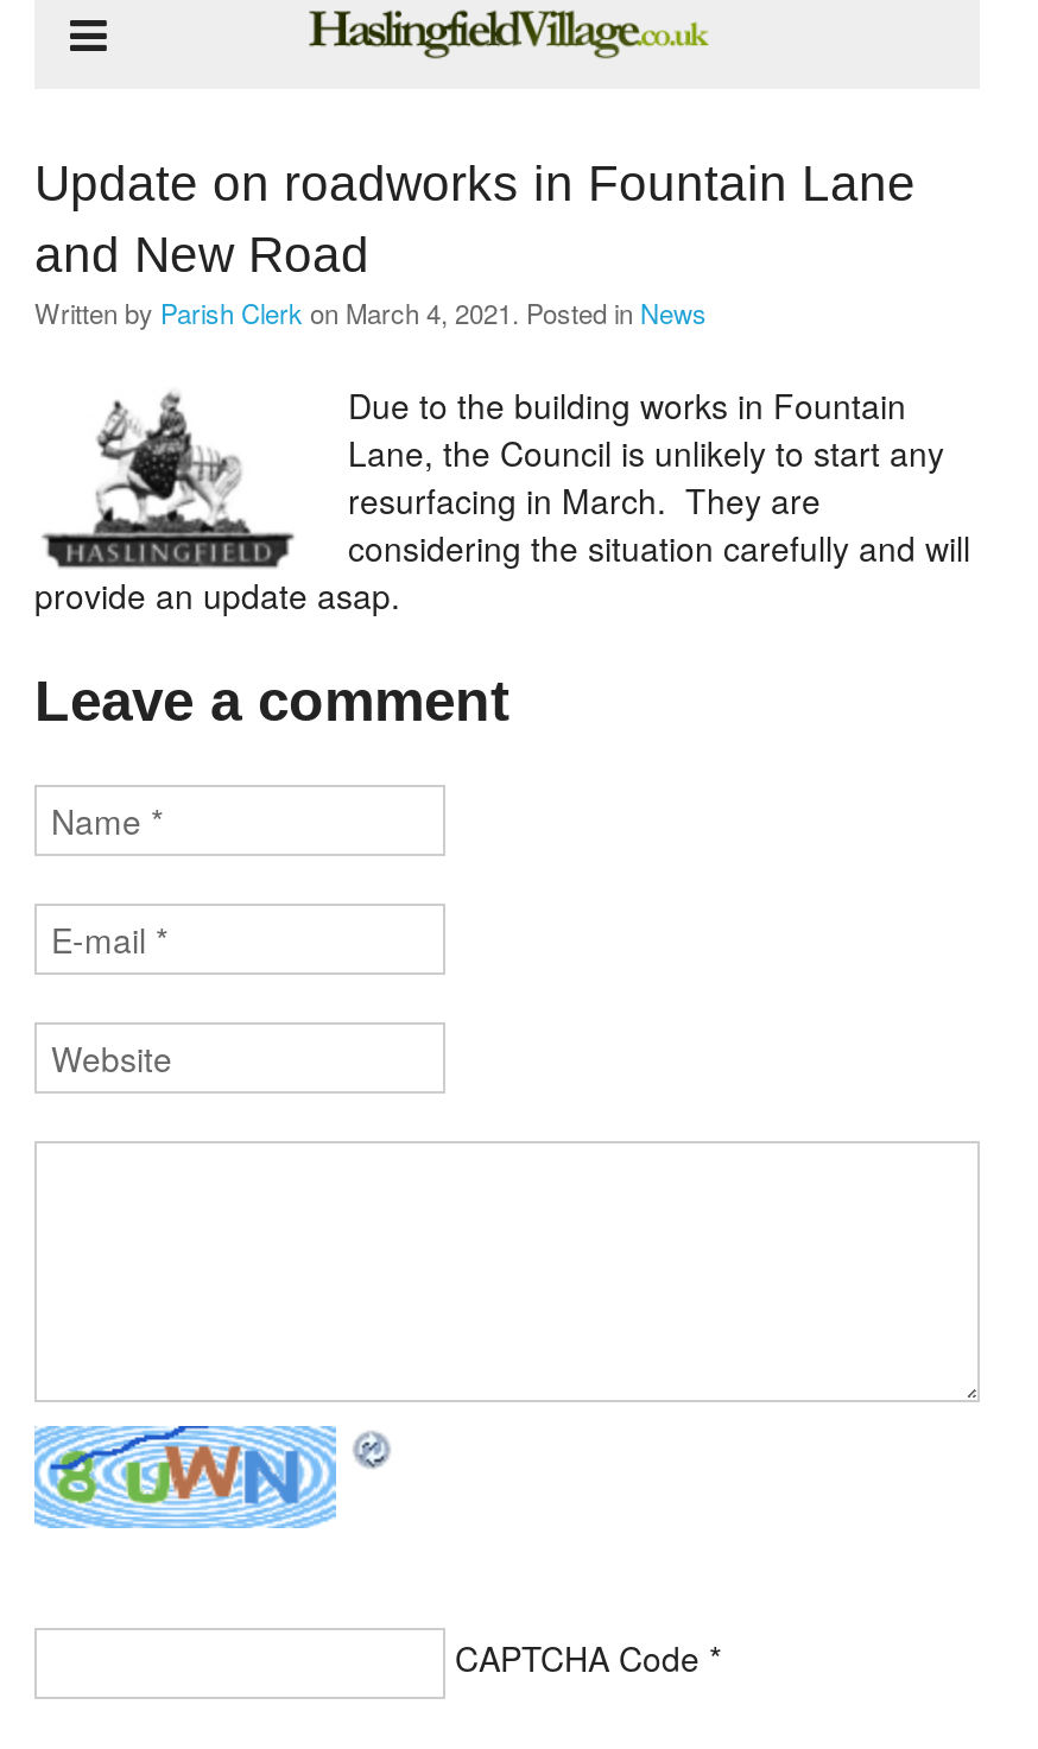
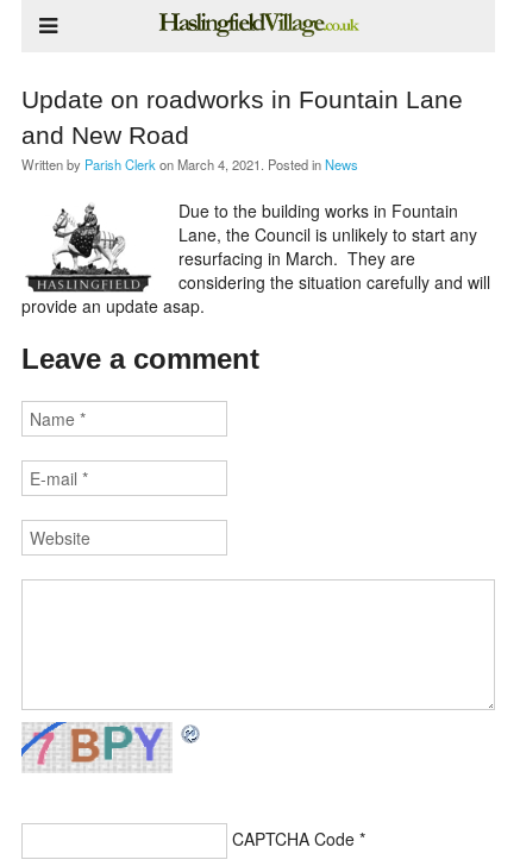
- [image]
+ [image]
